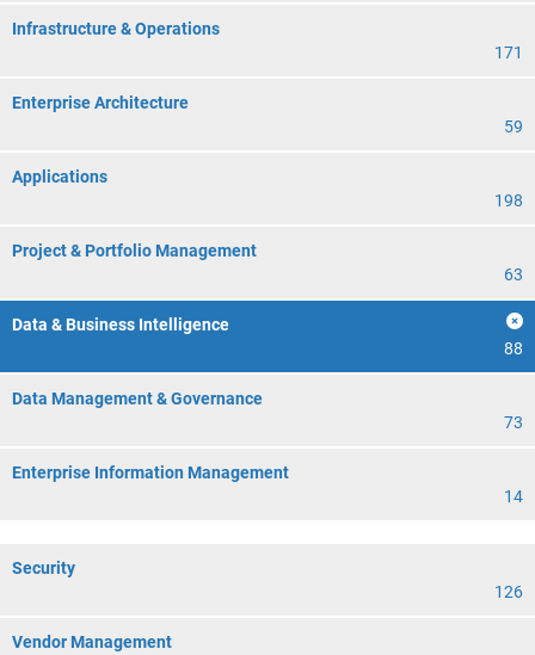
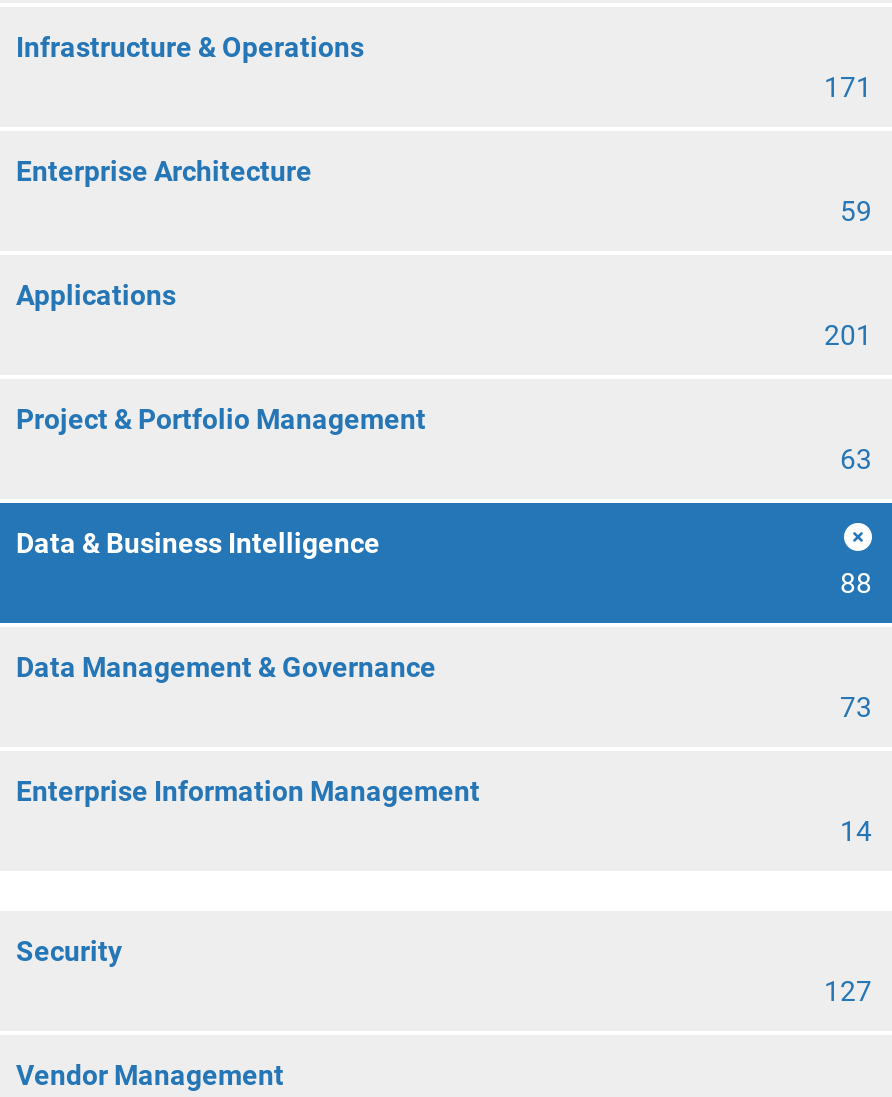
- 198
+ 201

- 126
+ 127
